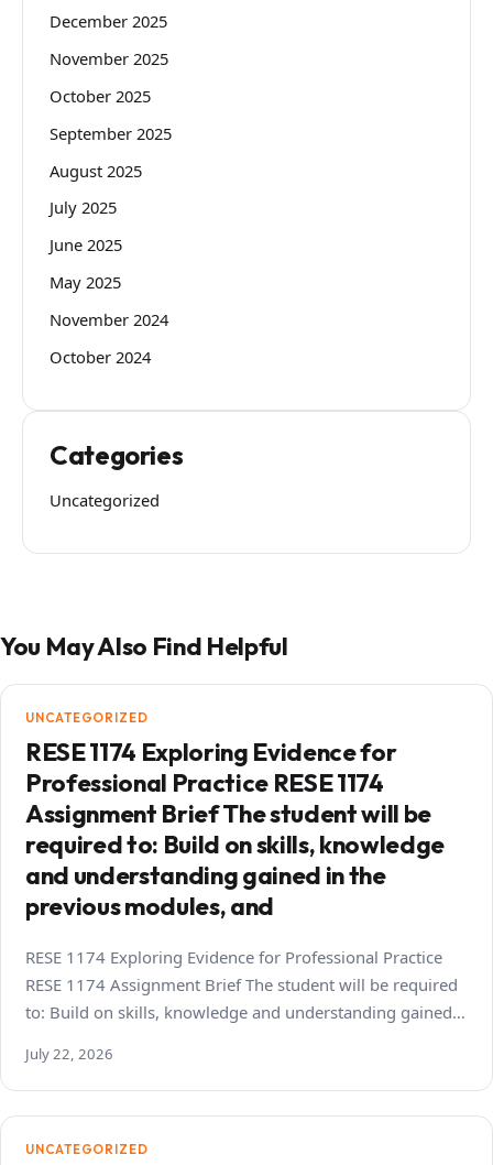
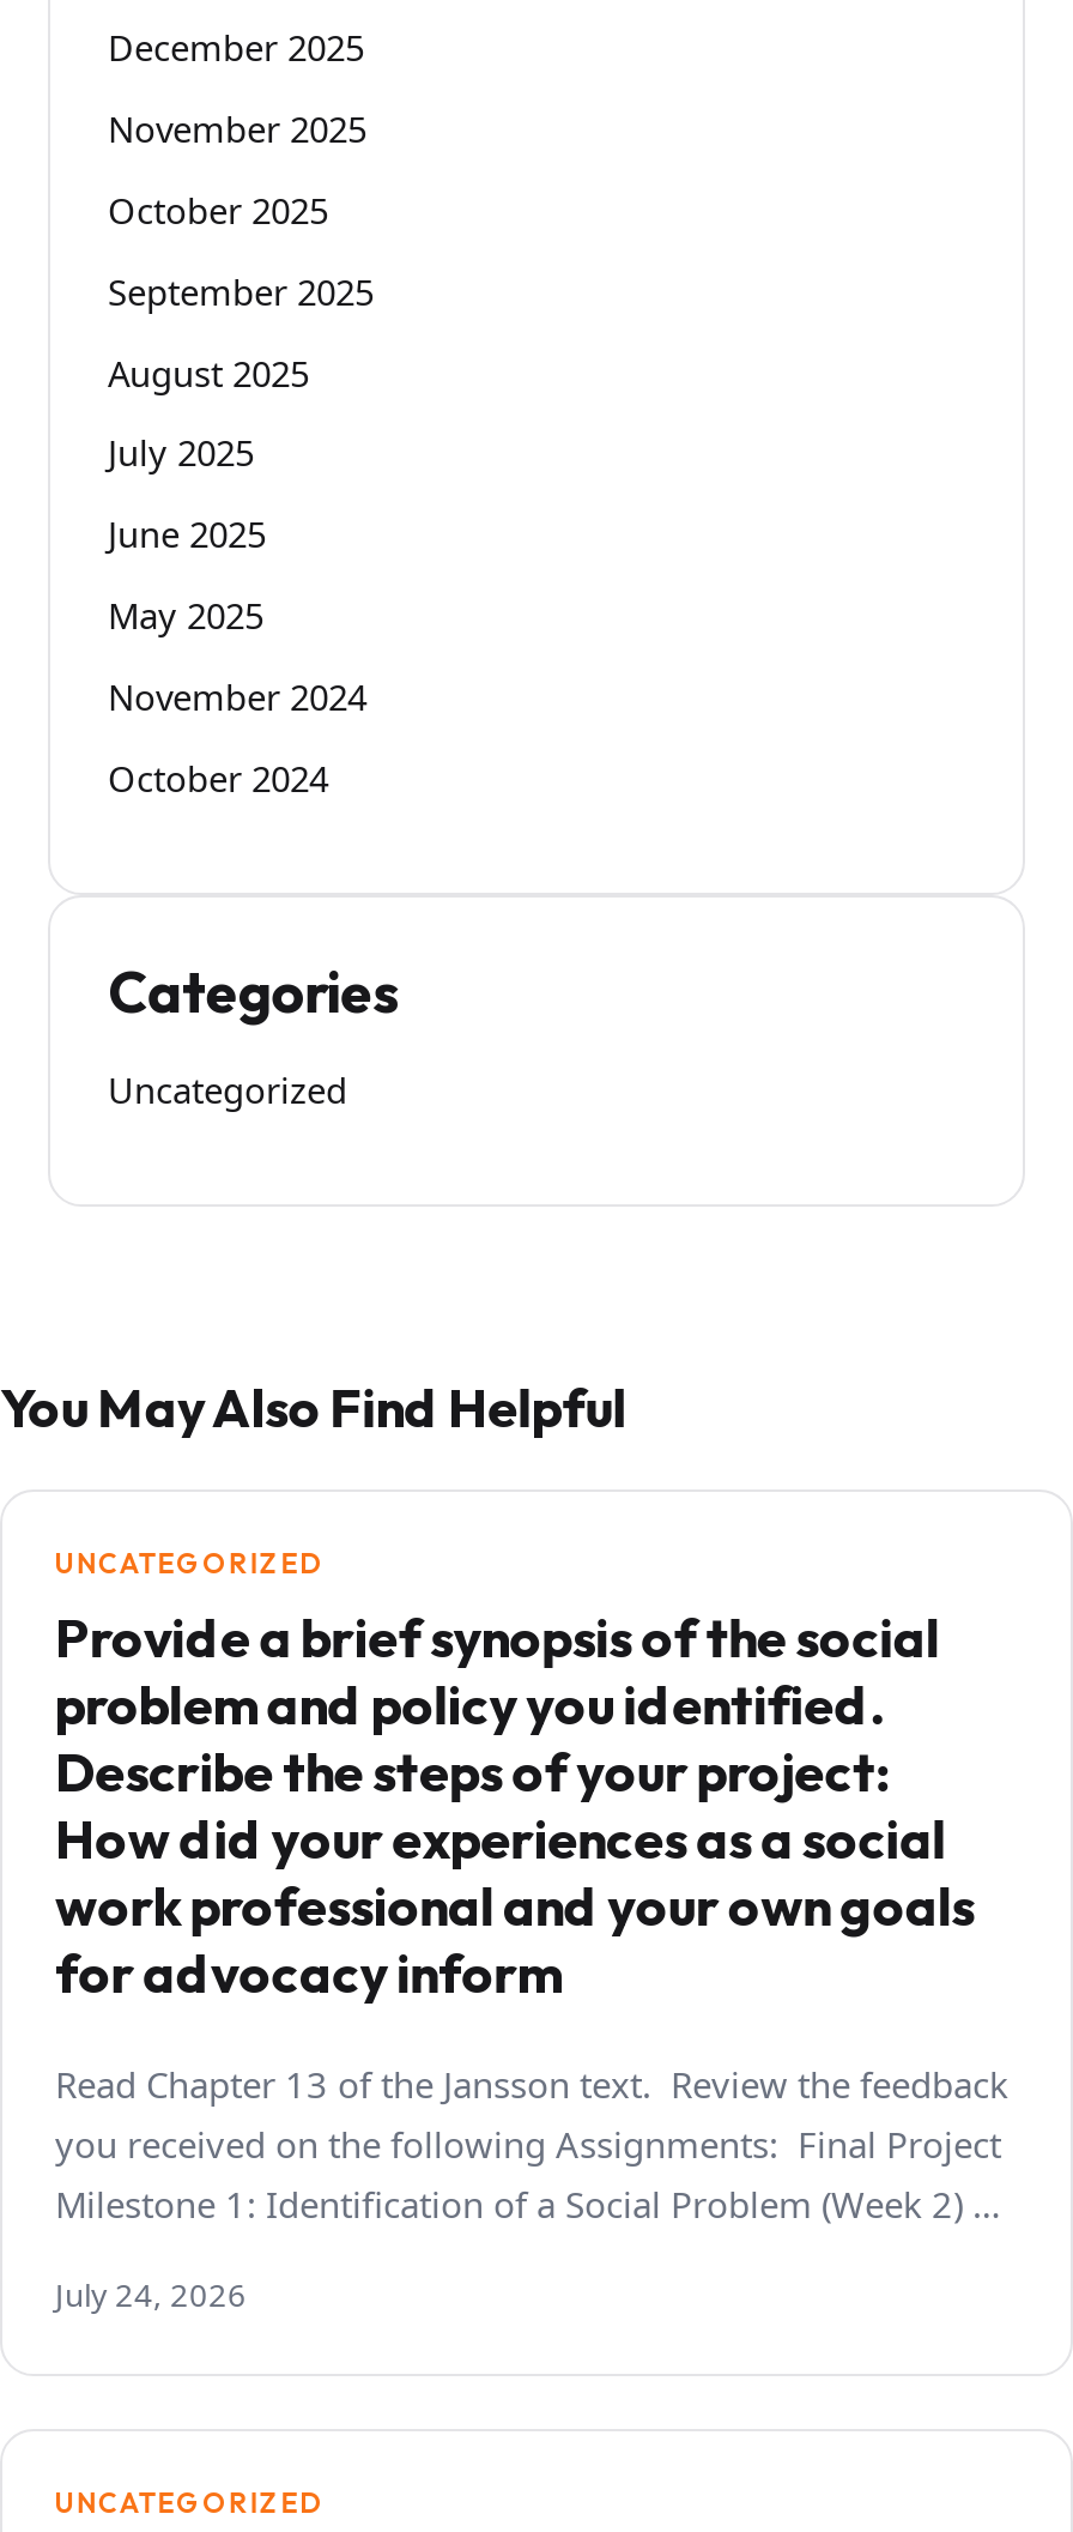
- RESE 1174 Exploring Evidence for
- Professional Practice RESE 1174
- Assignment Brief The student will be
- required to: Build on skills, knowledge
- and understanding gained in the
- previous modules, and
+ Provide a brief synopsis of the social
+ problem and policy you identified.
+ Describe the steps of your project:
+ How did your experiences as a social
+ work professional and your own goals
+ for advocacy inform

- RESE 1174 Exploring Evidence for Professional Practice
- RESE 1174 Assignment Brief The student will be required
- to: Build on skills, knowledge and understanding gained…
+ Read Chapter 13 of the Jansson text. Review the feedback
+ you received on the following Assignments: Final Project
+ Milestone 1: Identification of a Social Problem (Week 2) …

- July 22, 2026
+ July 24, 2026
